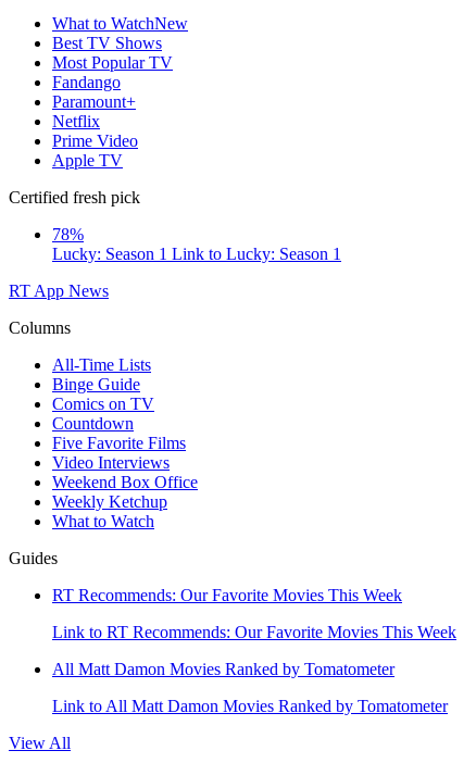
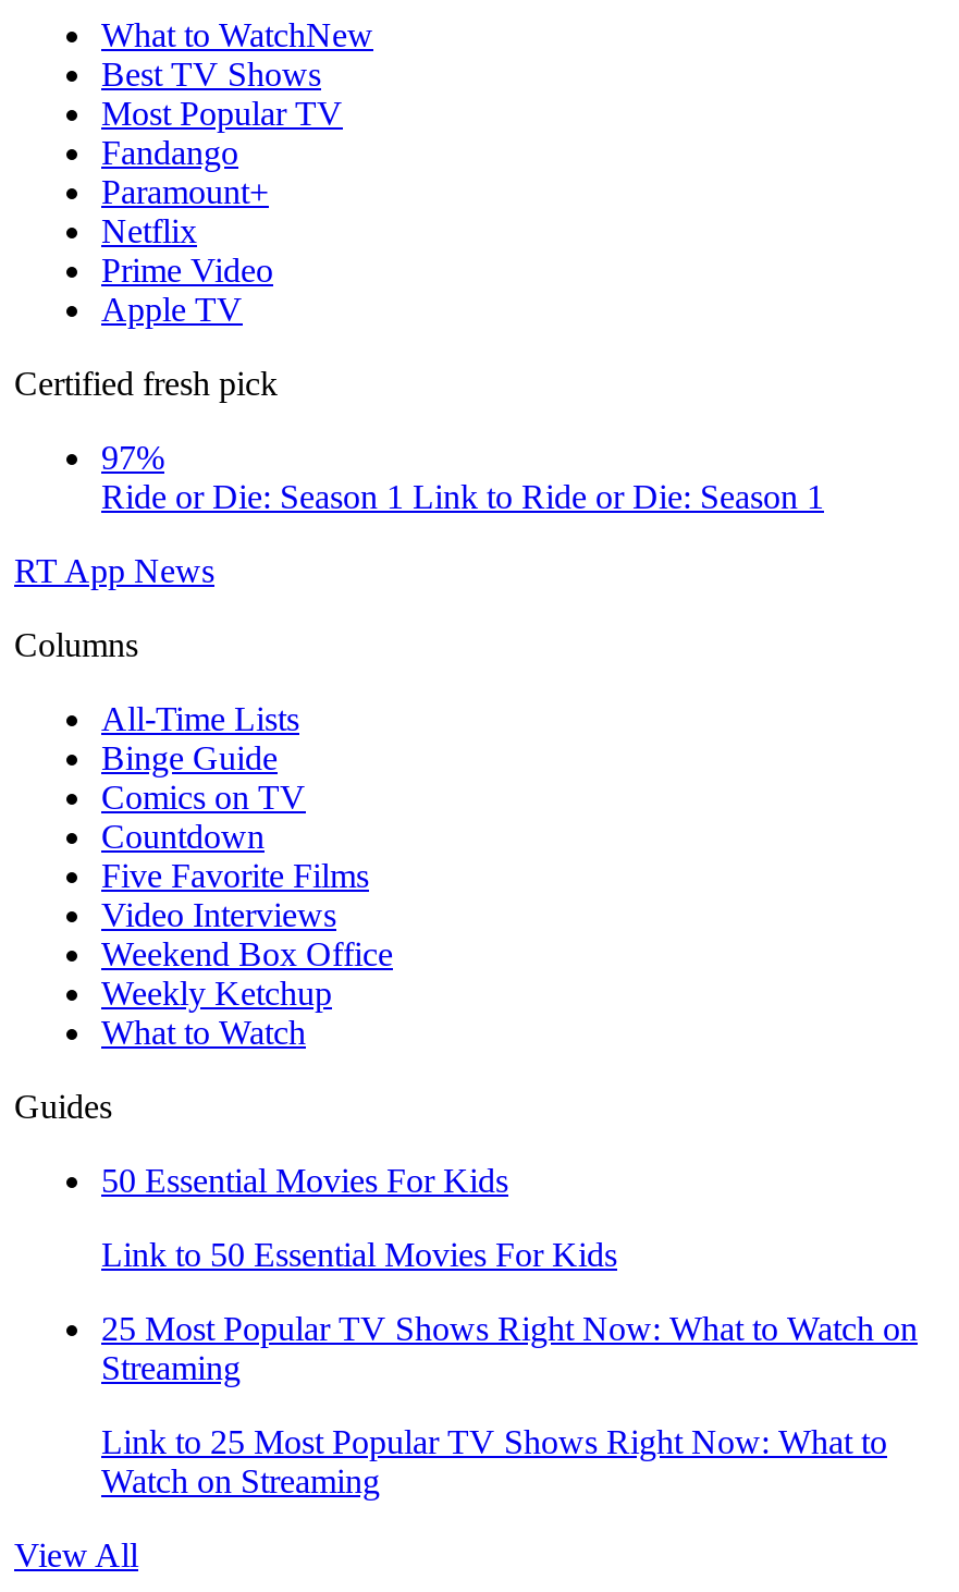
- 78%
- Lucky: Season 1 Link to Lucky: Season 1
+ 97%
+ Ride or Die: Season 1 Link to Ride or Die: Season 1

- RT Recommends: Our Favorite Movies This Week
+ 50 Essential Movies For Kids

- Link to RT Recommends: Our Favorite Movies This Week
+ Link to 50 Essential Movies For Kids

- All Matt Damon Movies Ranked by Tomatometer
+ 25 Most Popular TV Shows Right Now: What to Watch on
+ Streaming

- Link to All Matt Damon Movies Ranked by Tomatometer
+ Link to 25 Most Popular TV Shows Right Now: What to
+ Watch on Streaming
